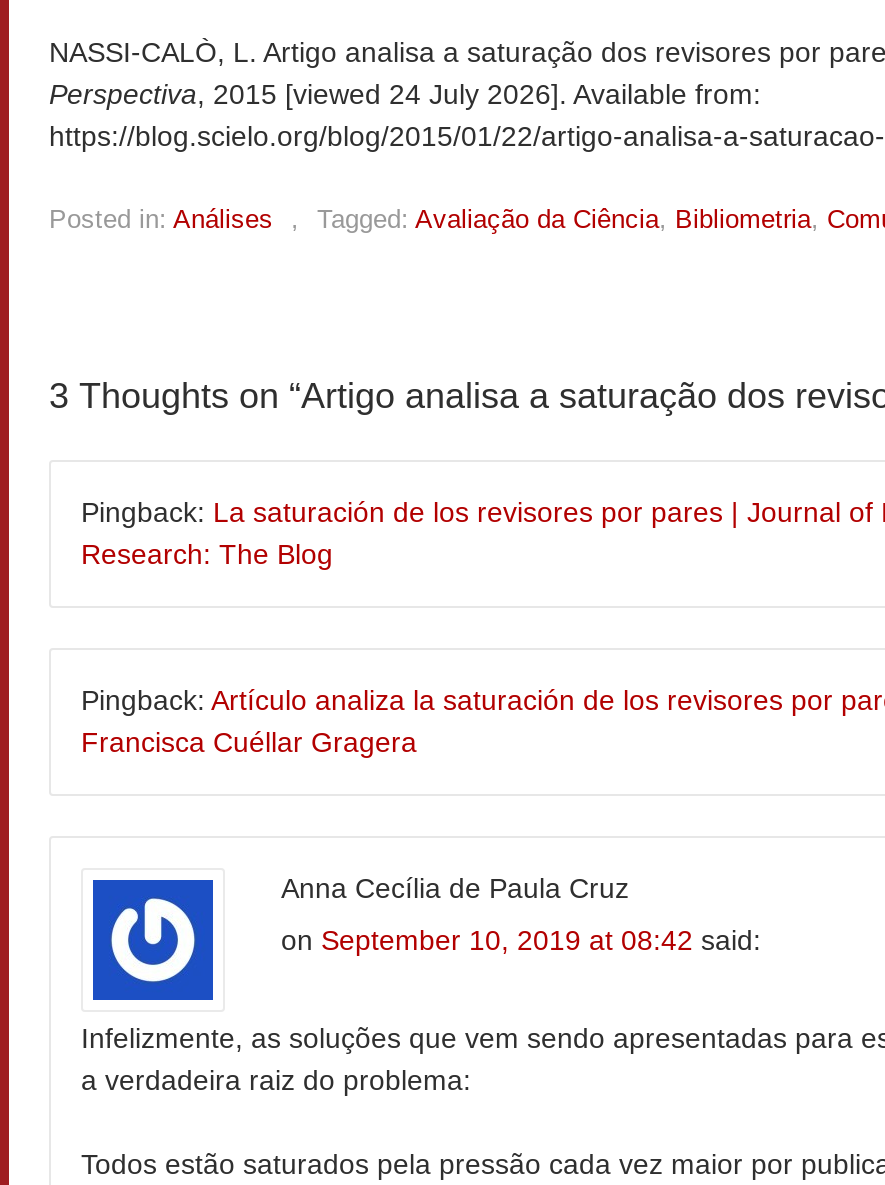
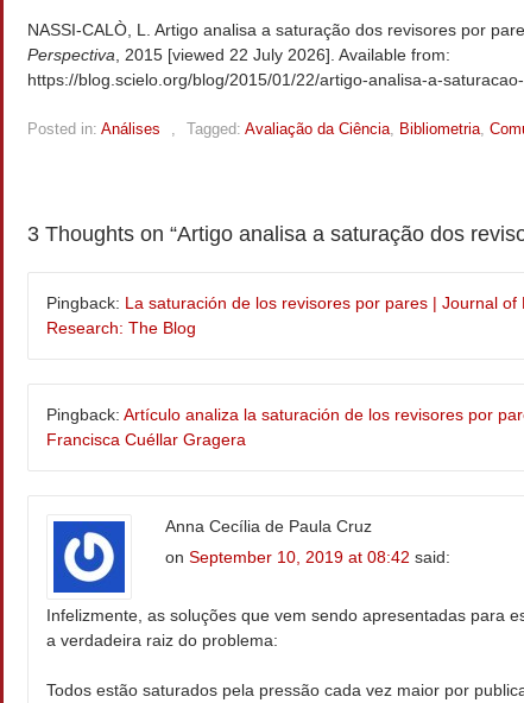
- Perspectiva, 2015 [viewed 24 July 2026]. Available from:
+ Perspectiva, 2015 [viewed 22 July 2026]. Available from:
